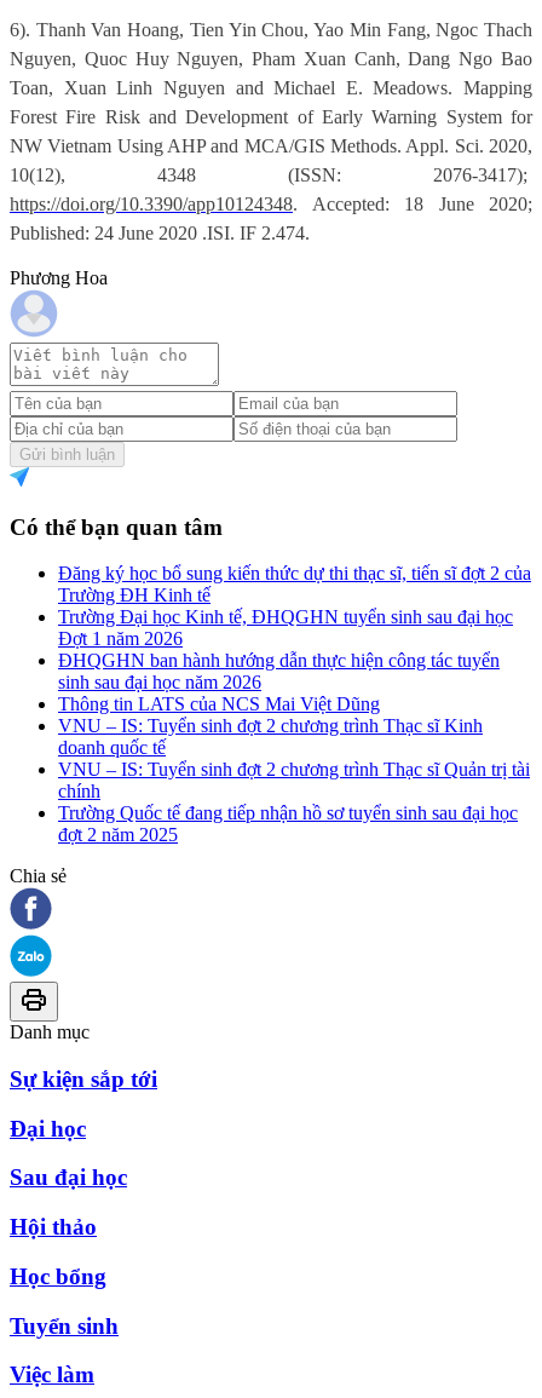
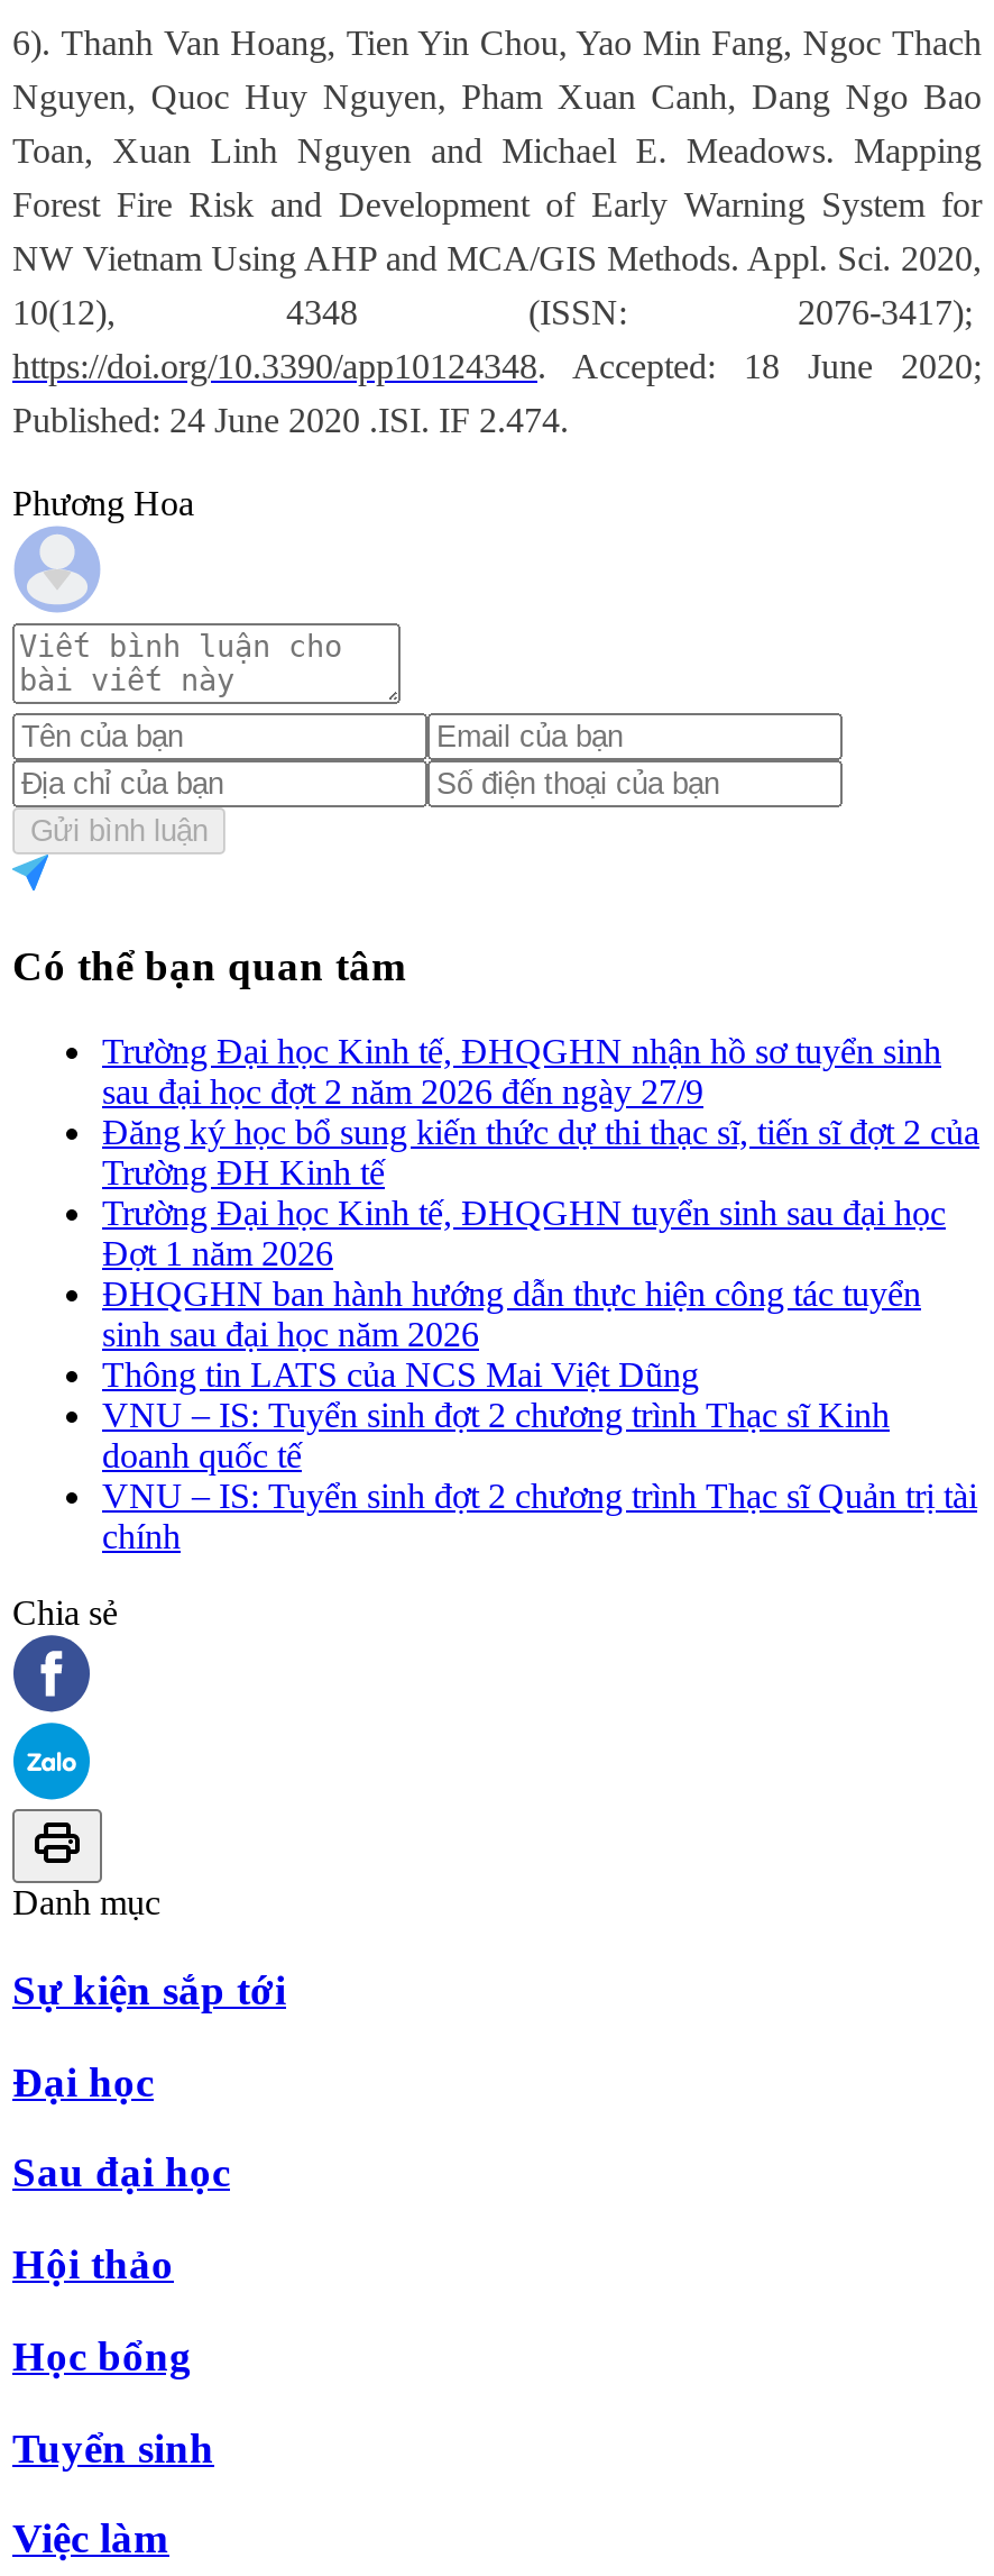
+ Trường Đại học Kinh tế, ĐHQGHN nhận hồ sơ tuyển sinh
+ sau đại học đợt 2 năm 2026 đến ngày 27/9

moved down: Đăng ký học bổ sung kiến thức dự thi thạc sĩ, tiến sĩ đợt 2 của | Trường ĐH Kinh tế | Trường Đại học Kinh tế, ĐHQGHN tuyển sinh sau đại học | ... | VNU – IS: Tuyển sinh đợt 2 chương trình Thạc sĩ Quản trị tài | chính

- Trường Quốc tế đang tiếp nhận hồ sơ tuyển sinh sau đại học
- đợt 2 năm 2025
